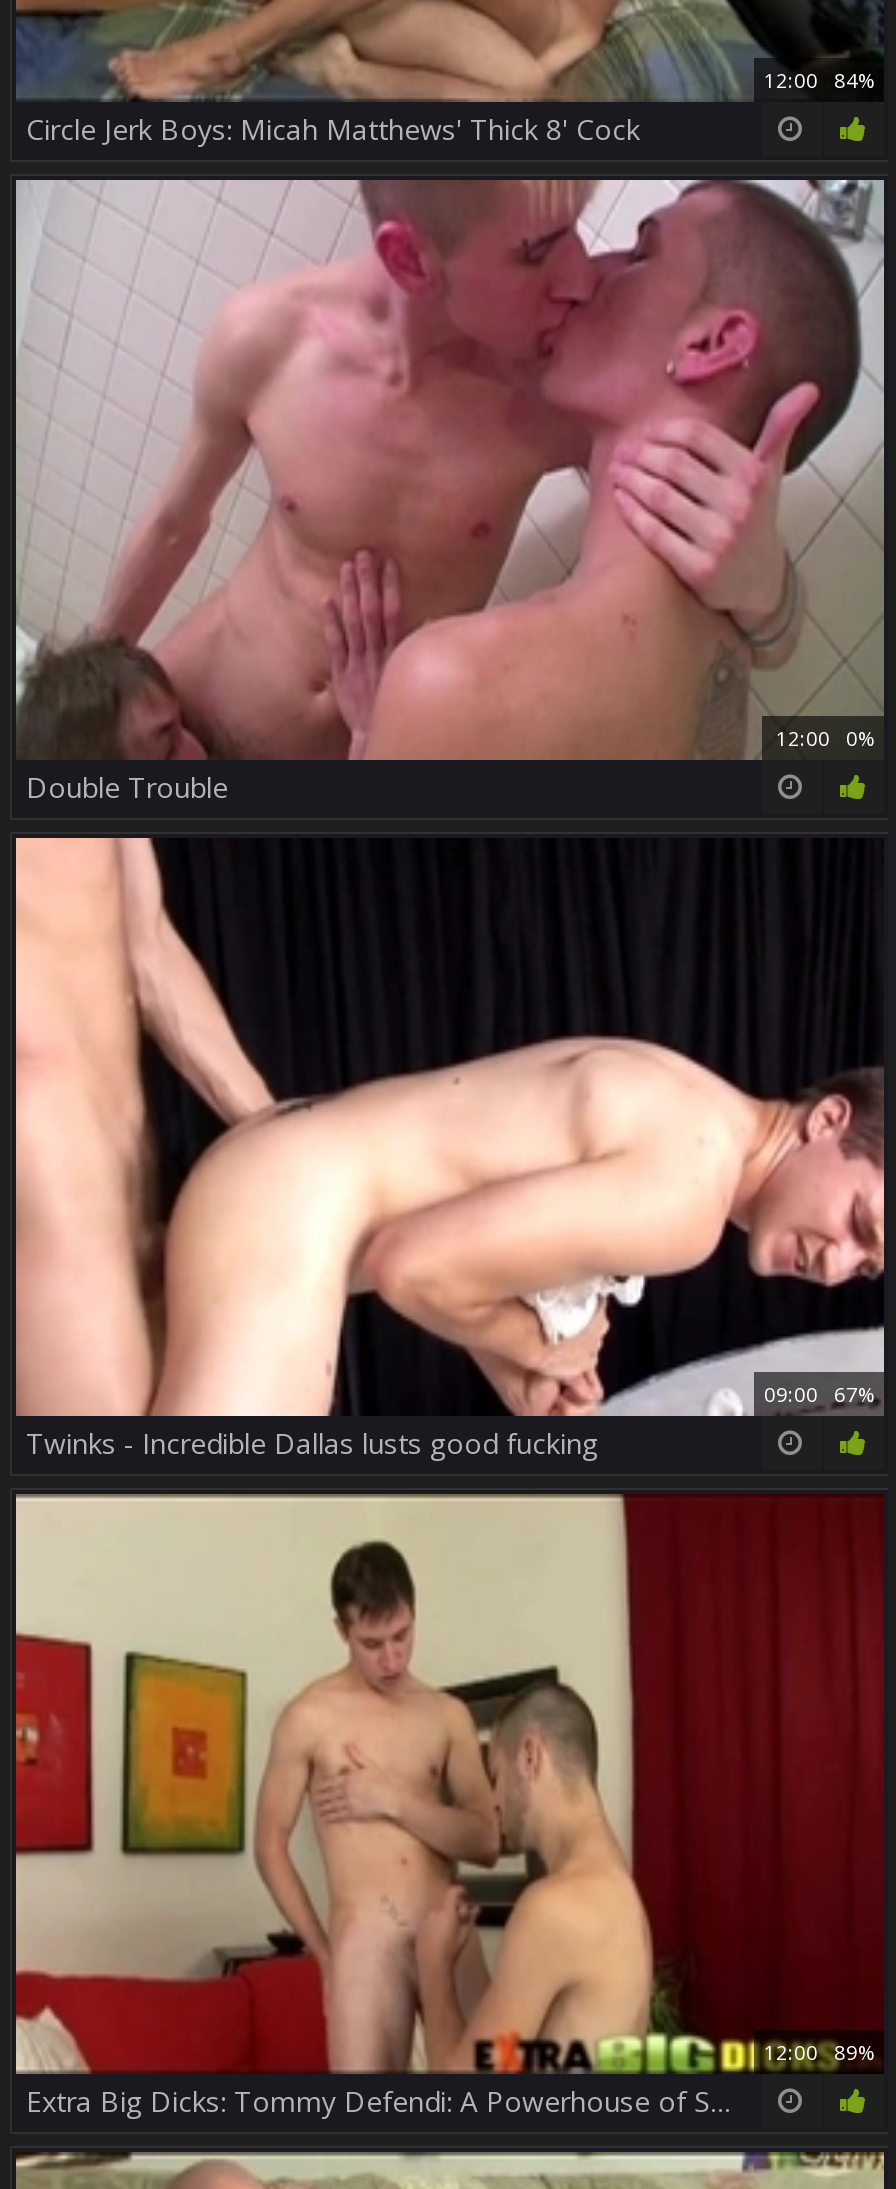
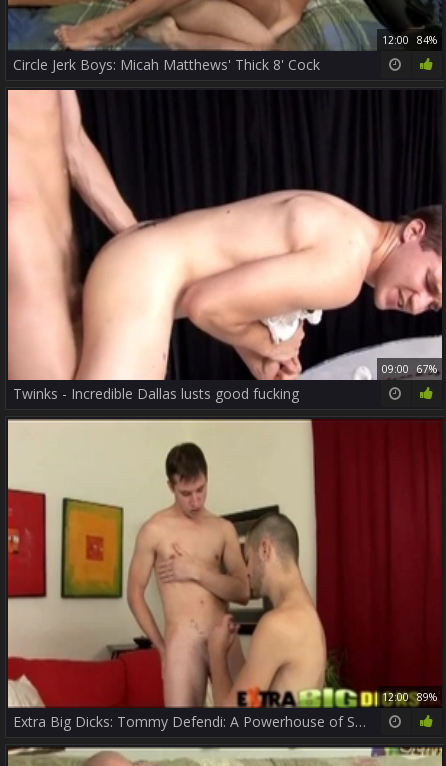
- [image]
- 12:00 0%
- Double Trouble
